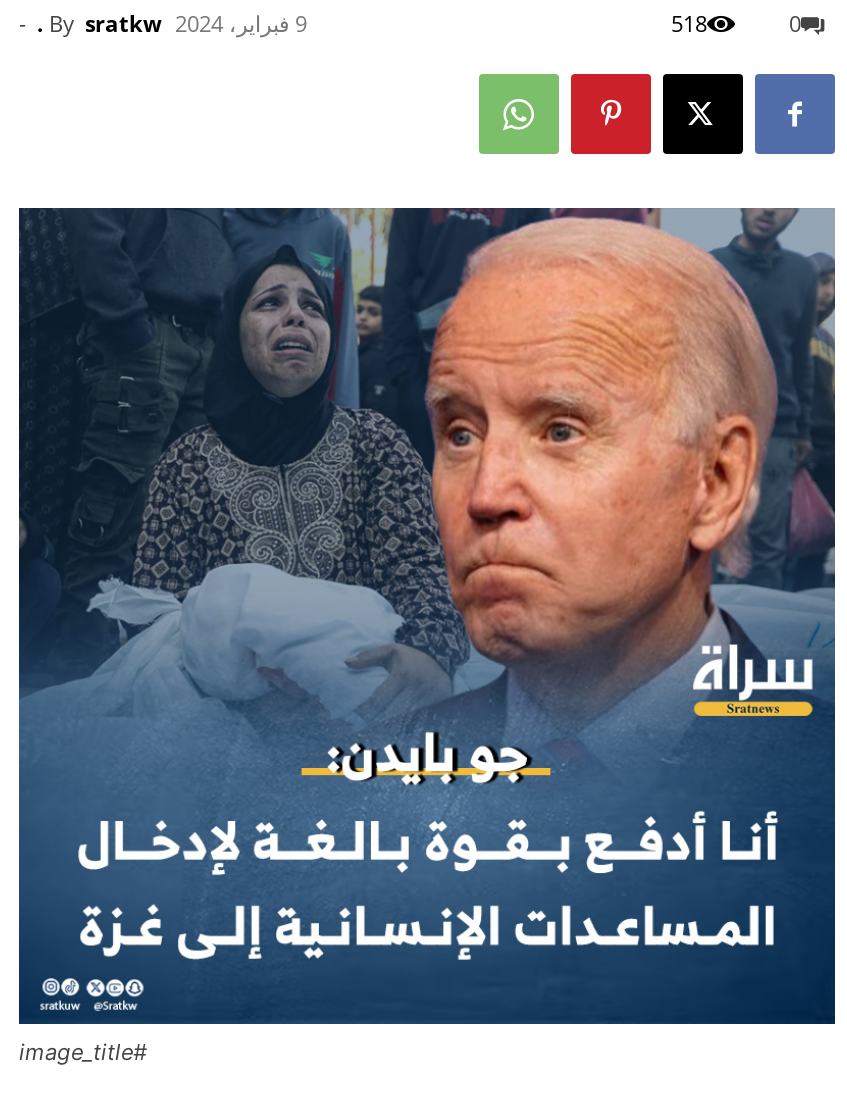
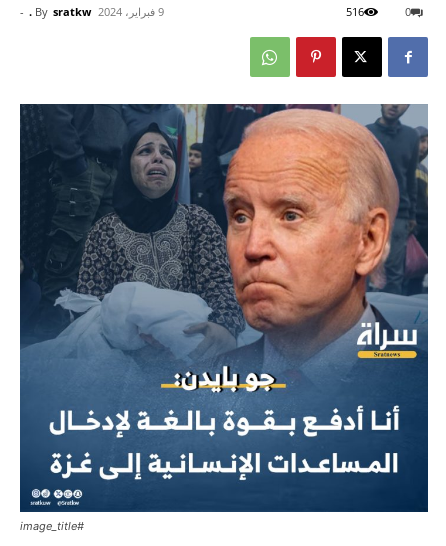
- 518
+ 516
